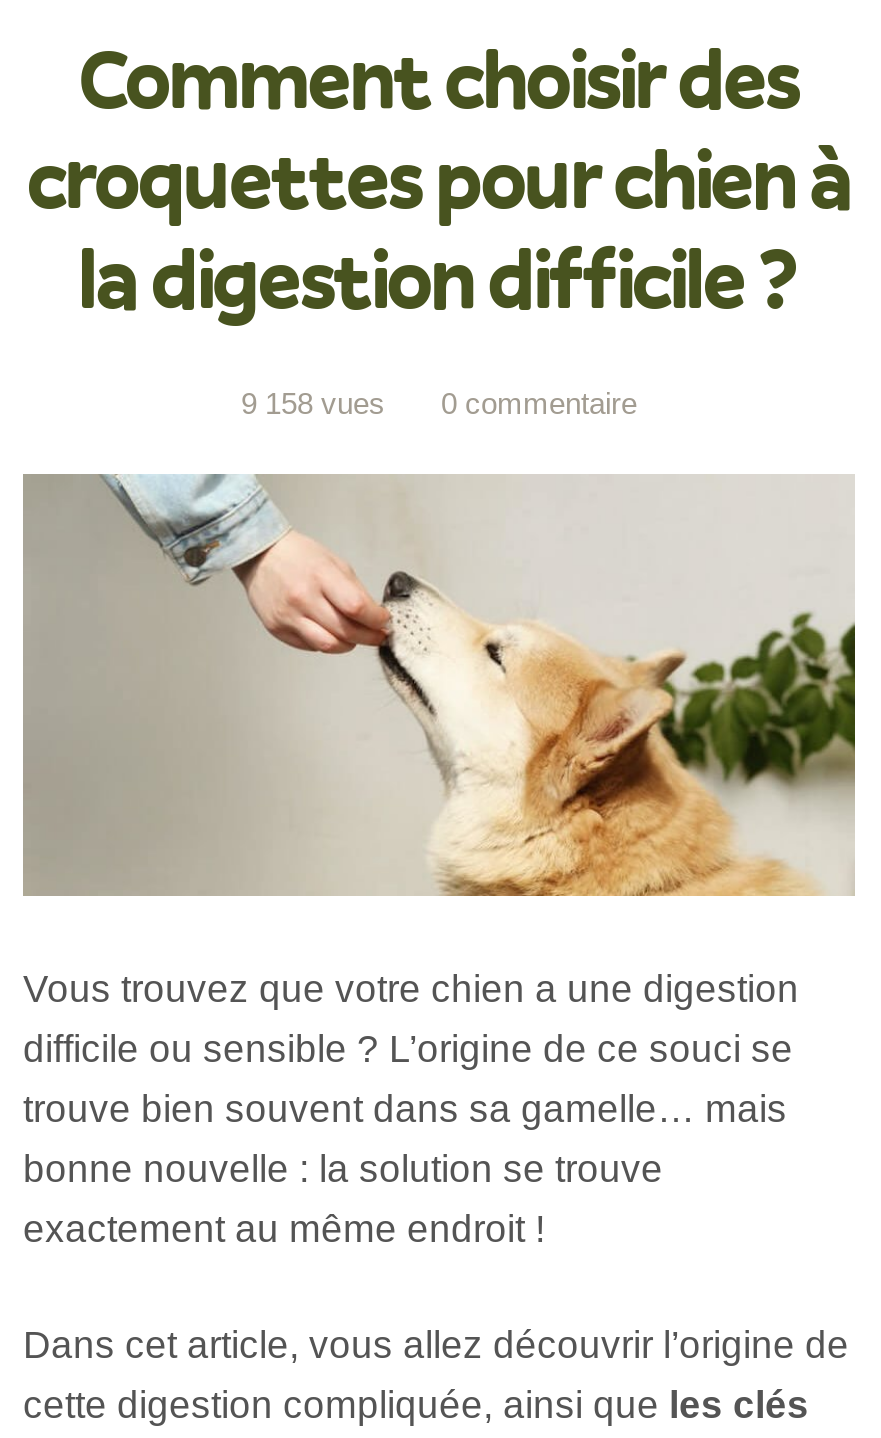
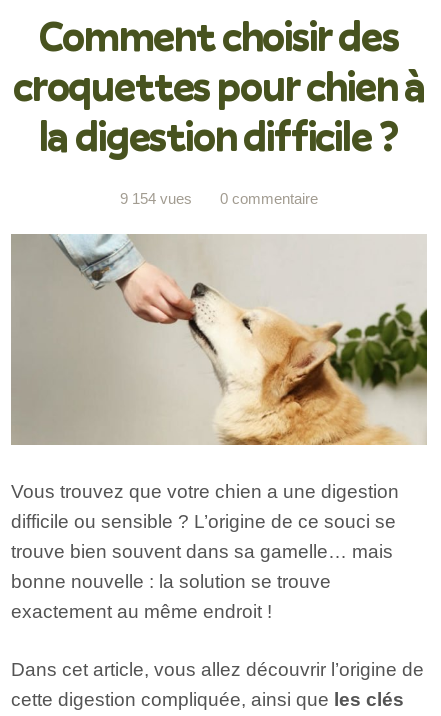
- 9 158 vues 0 commentaire
+ 9 154 vues 0 commentaire
